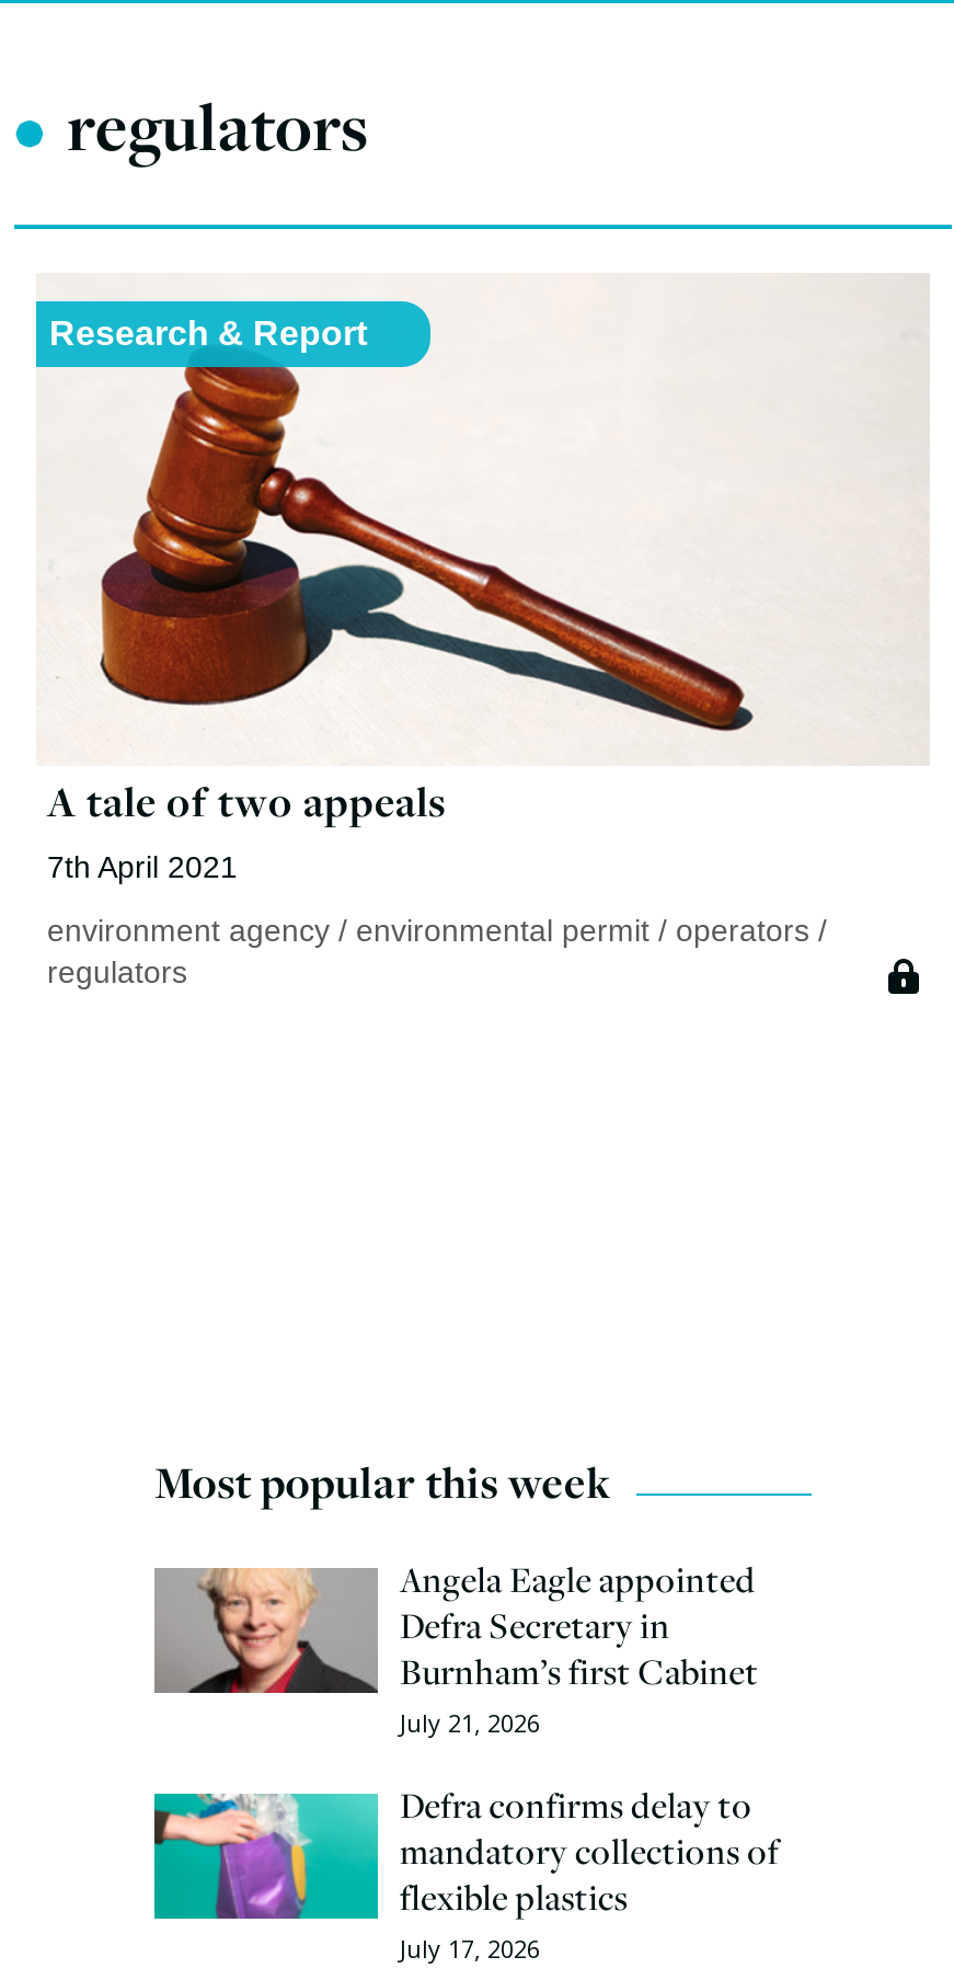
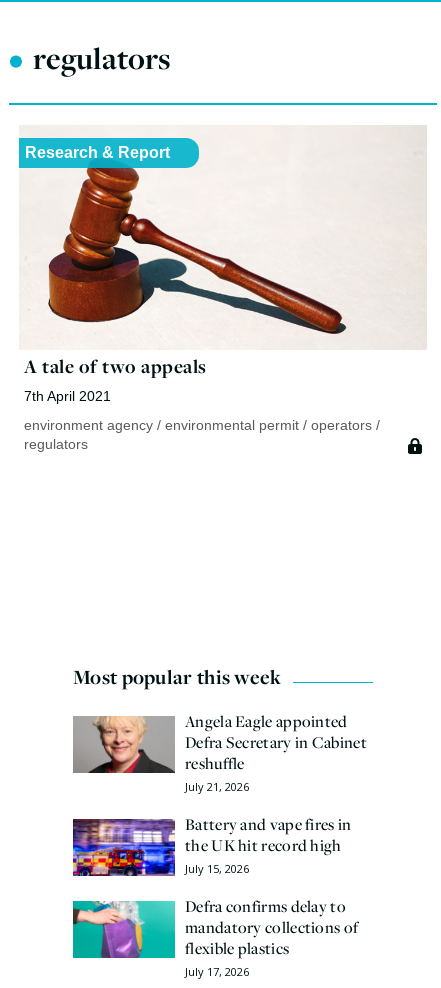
- Defra Secretary in
- Burnham’s first Cabinet
+ Defra Secretary in Cabinet
+ reshuffle

+ [image]
+ Battery and vape fires in
+ the UK hit record high
+ July 15, 2026
